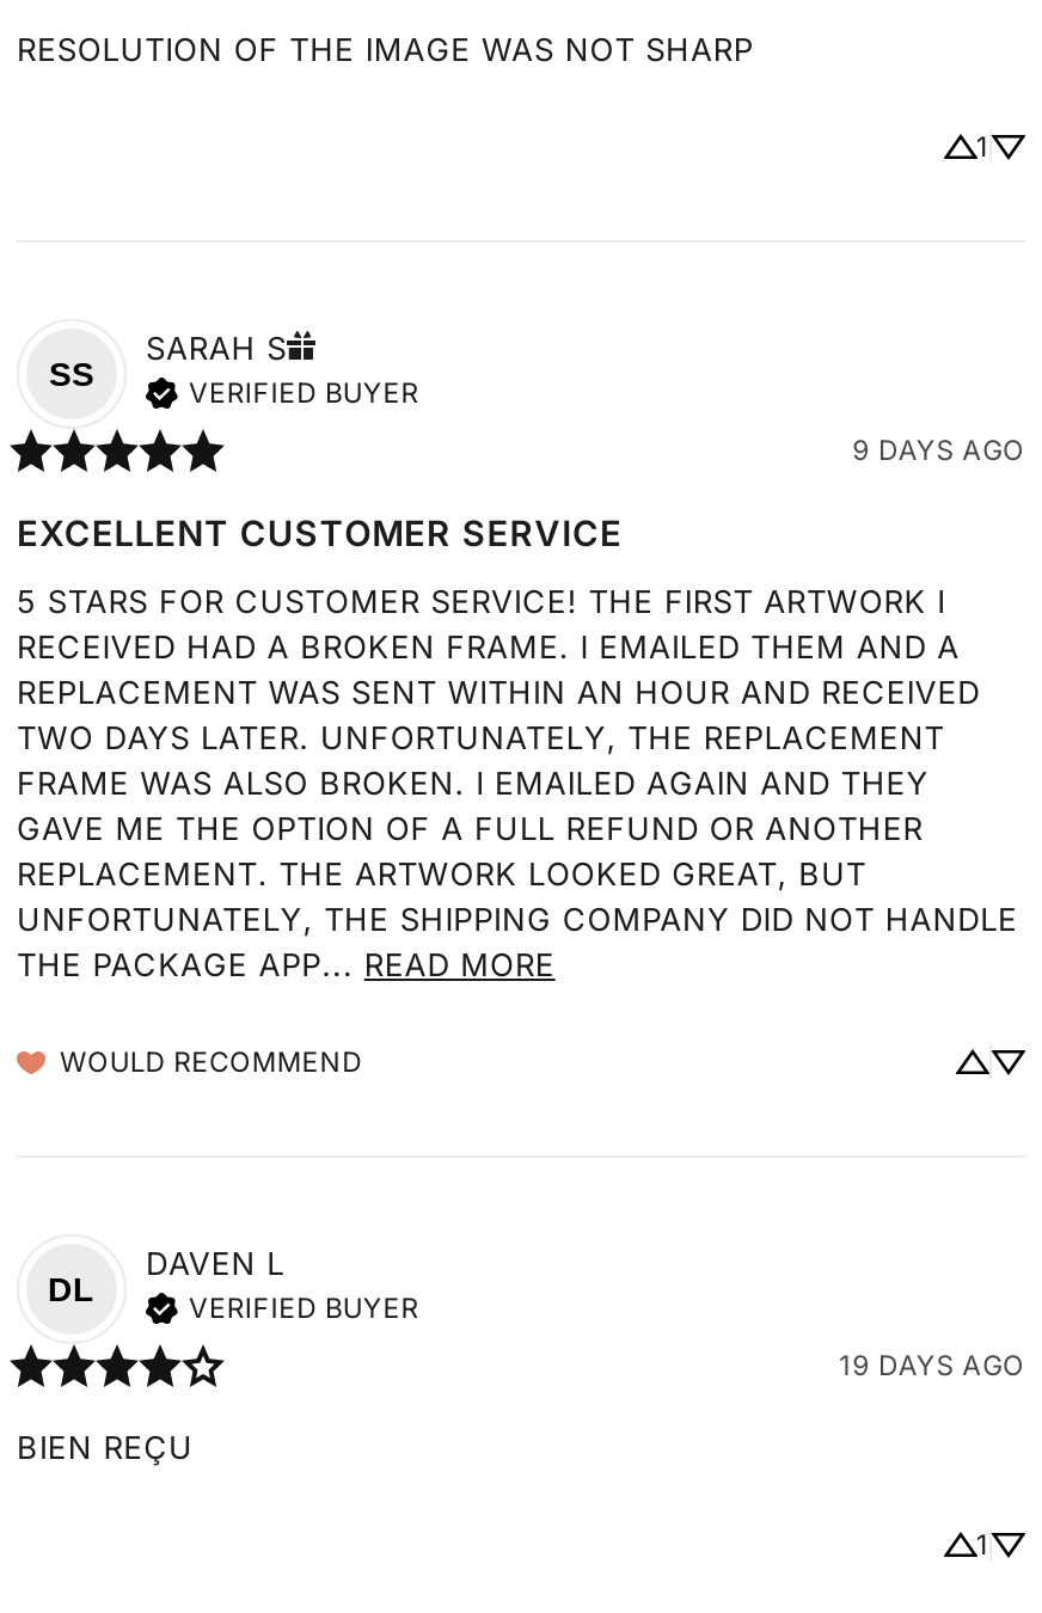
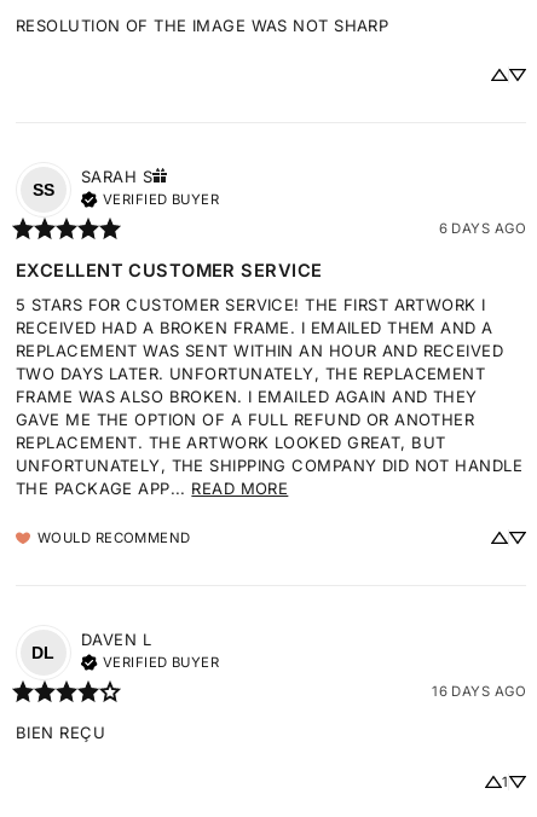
- 1

- 9 DAYS AGO
+ 6 DAYS AGO

- 19 DAYS AGO
+ 16 DAYS AGO
